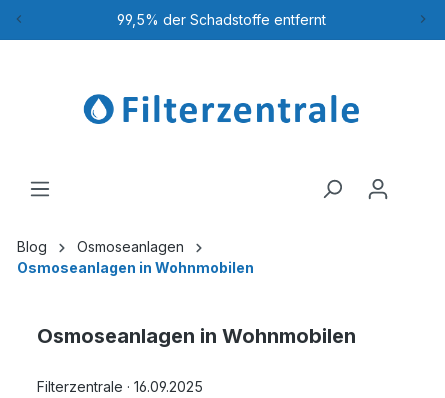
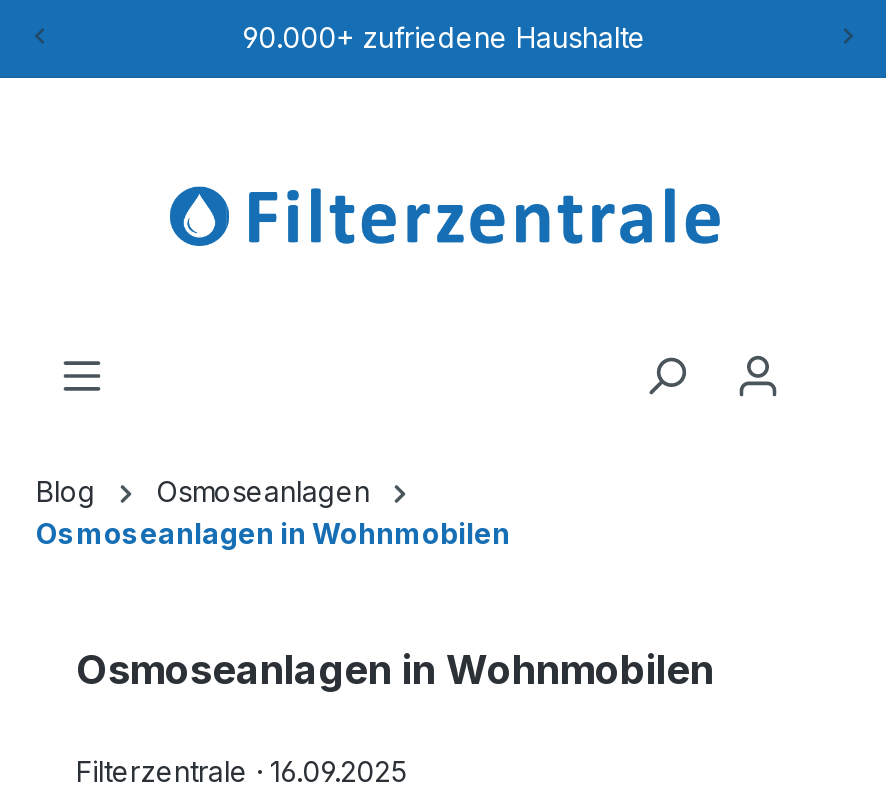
- 99,5% der Schadstoffe entfernt
+ 90.000+ zufriedene Haushalte
